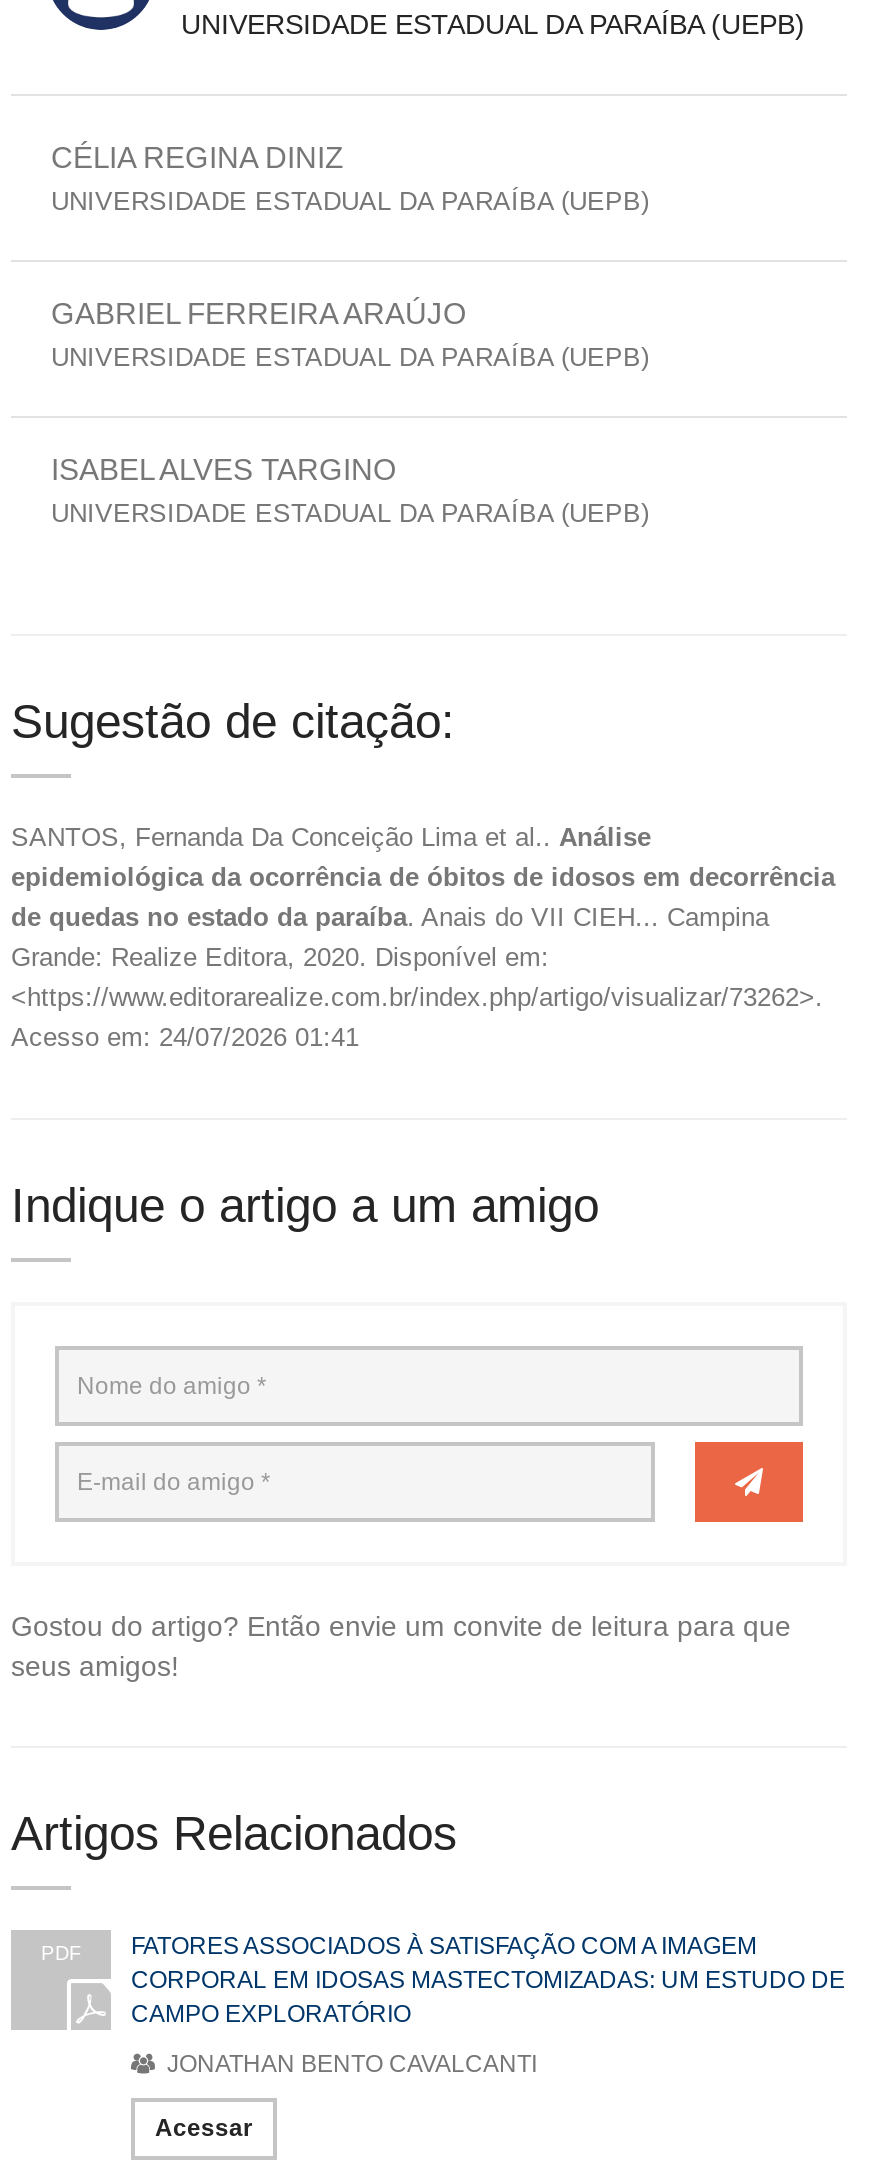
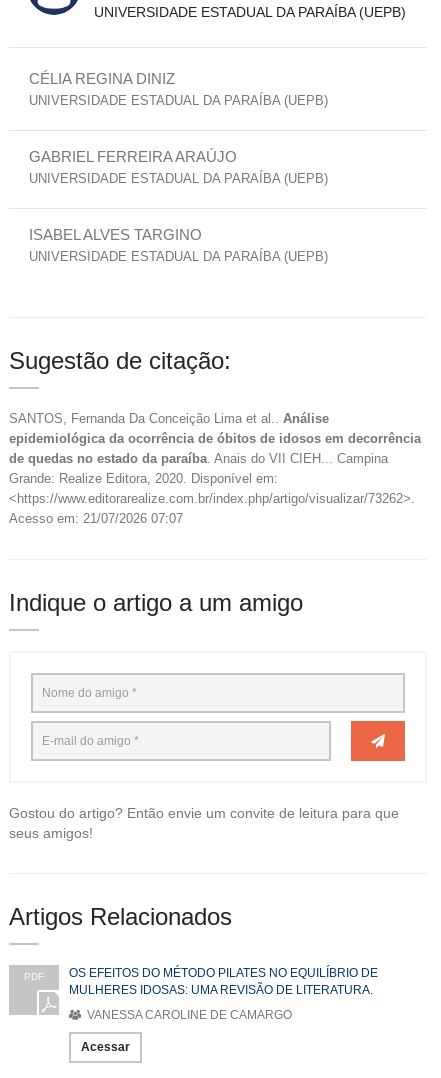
- Acesso em: 24/07/2026 01:41
+ Acesso em: 21/07/2026 07:07

- FATORES ASSOCIADOS À SATISFAÇÃO COM A IMAGEM
- CORPORAL EM IDOSAS MASTECTOMIZADAS: UM ESTUDO DE
- CAMPO EXPLORATÓRIO
+ OS EFEITOS DO MÉTODO PILATES NO EQUILÍBRIO DE
+ MULHERES IDOSAS: UMA REVISÃO DE LITERATURA.

- JONATHAN BENTO CAVALCANTI
+ VANESSA CAROLINE DE CAMARGO
